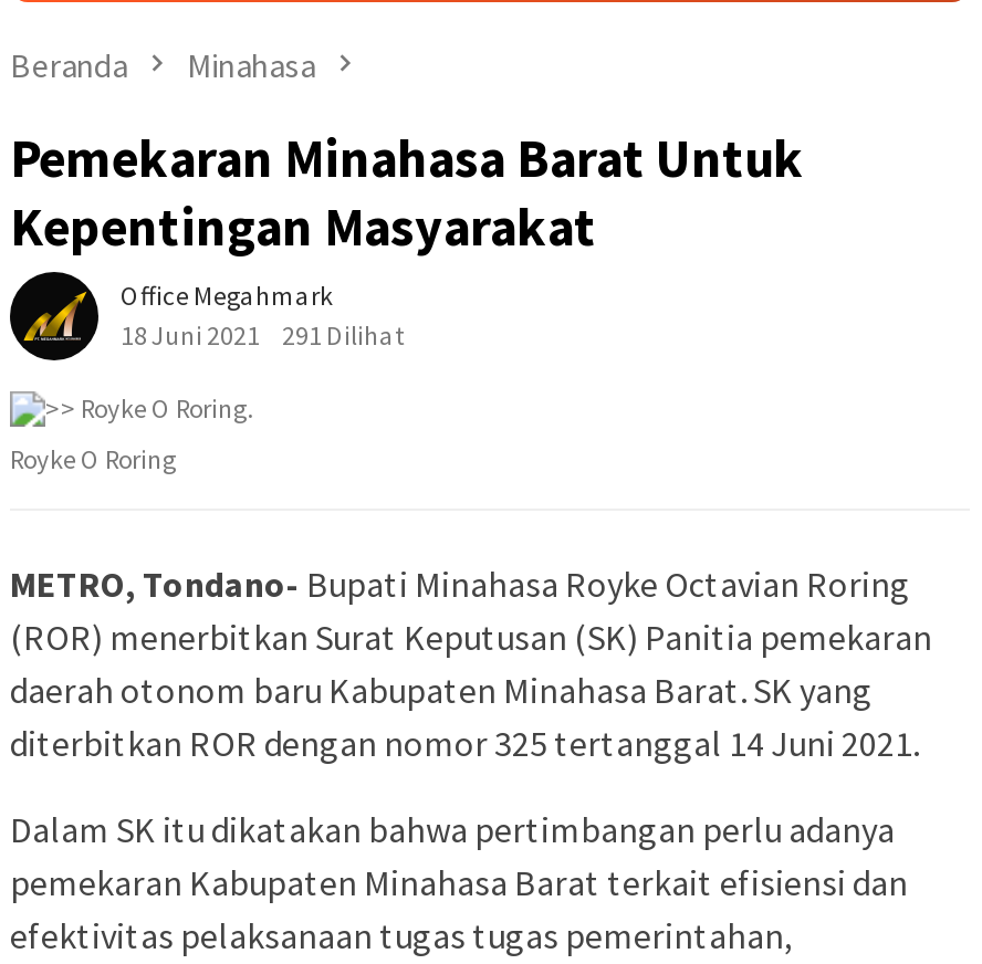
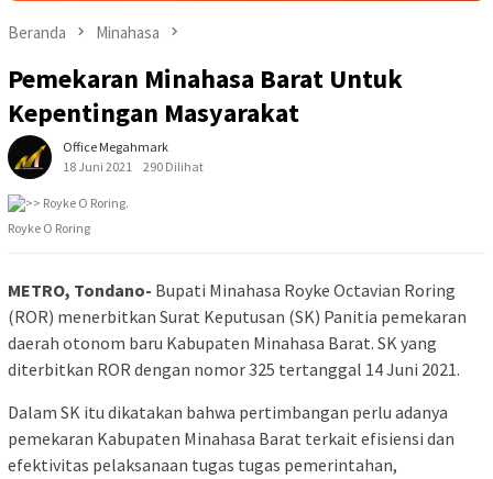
- 18 Juni 2021 291 Dilihat
+ 18 Juni 2021 290 Dilihat
